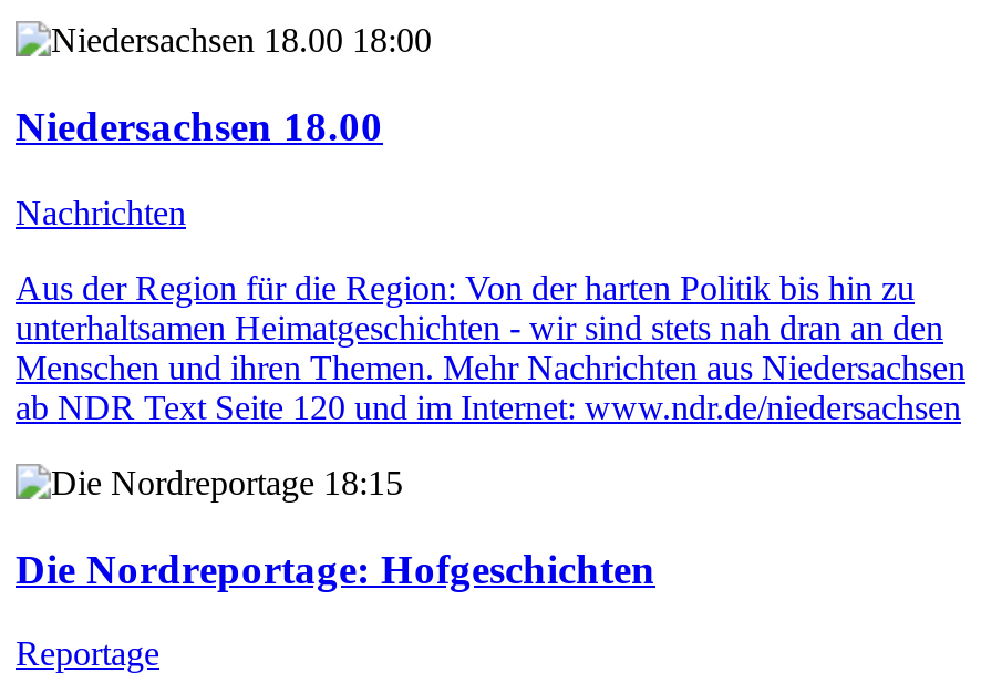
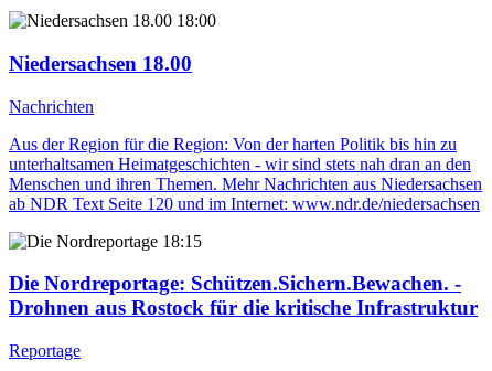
- Die Nordreportage: Hofgeschichten
+ Die Nordreportage: Schützen.Sichern.Bewachen. -
+ Drohnen aus Rostock für die kritische Infrastruktur
